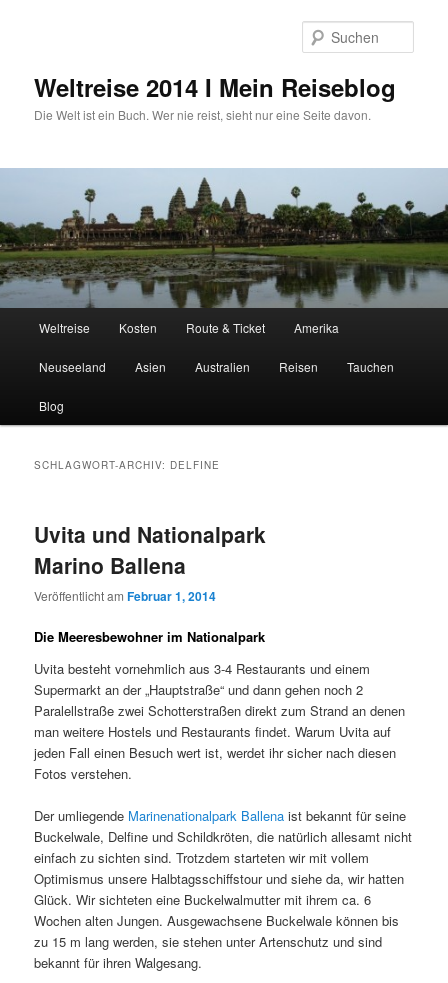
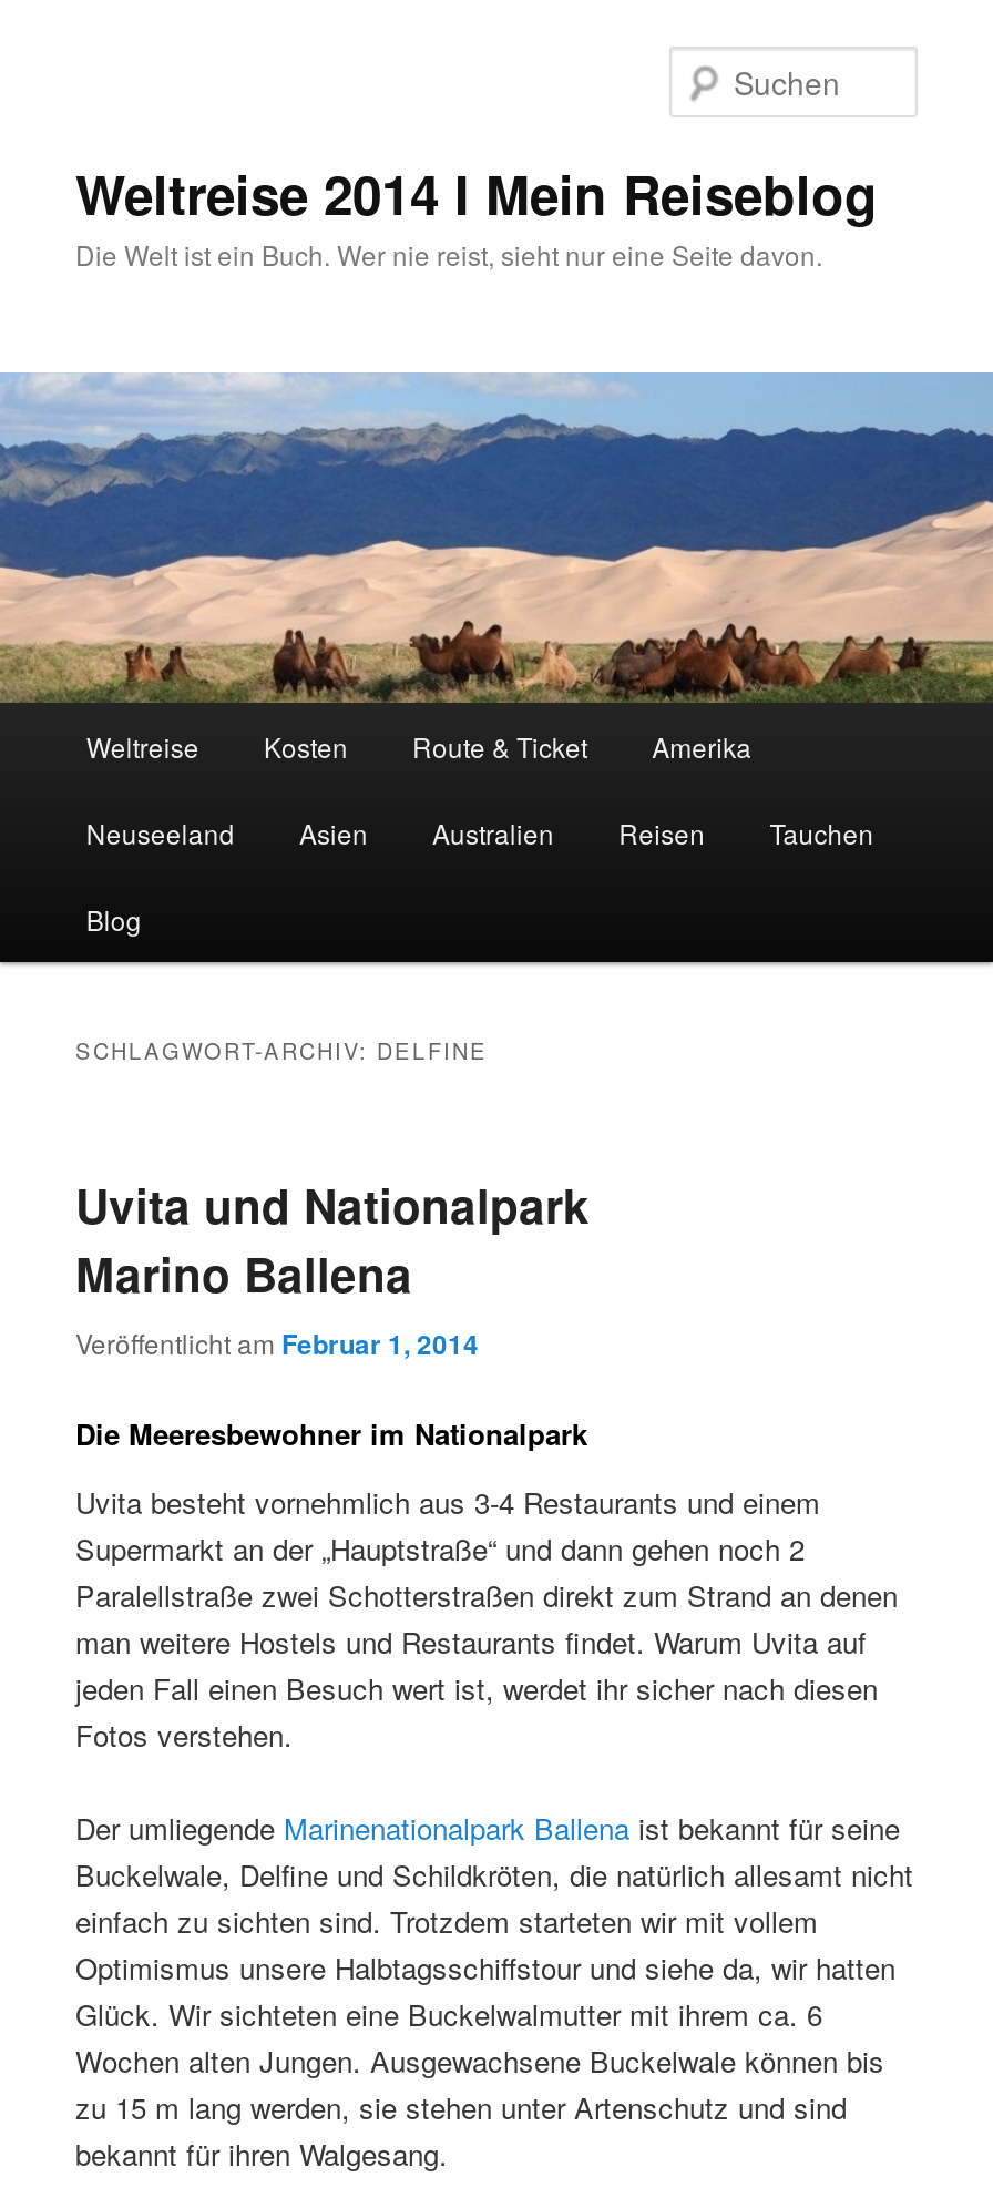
- [image]
+ [image]
